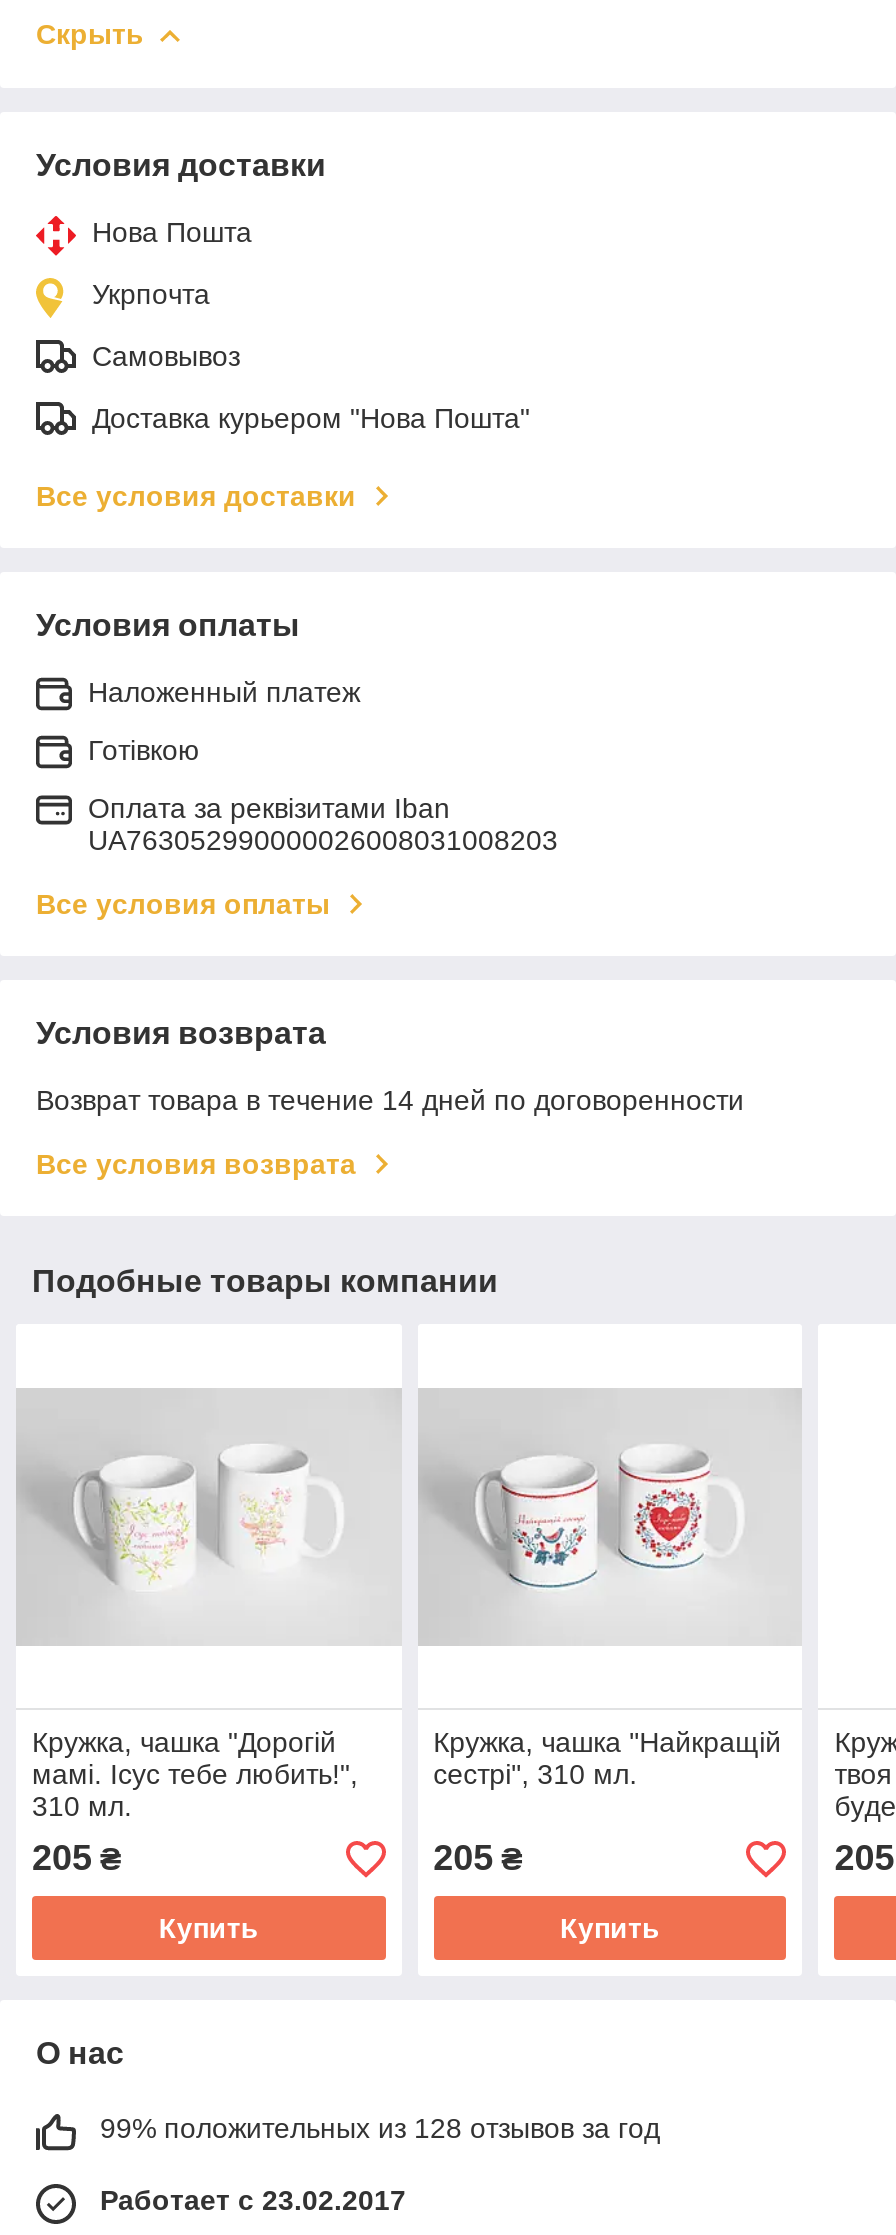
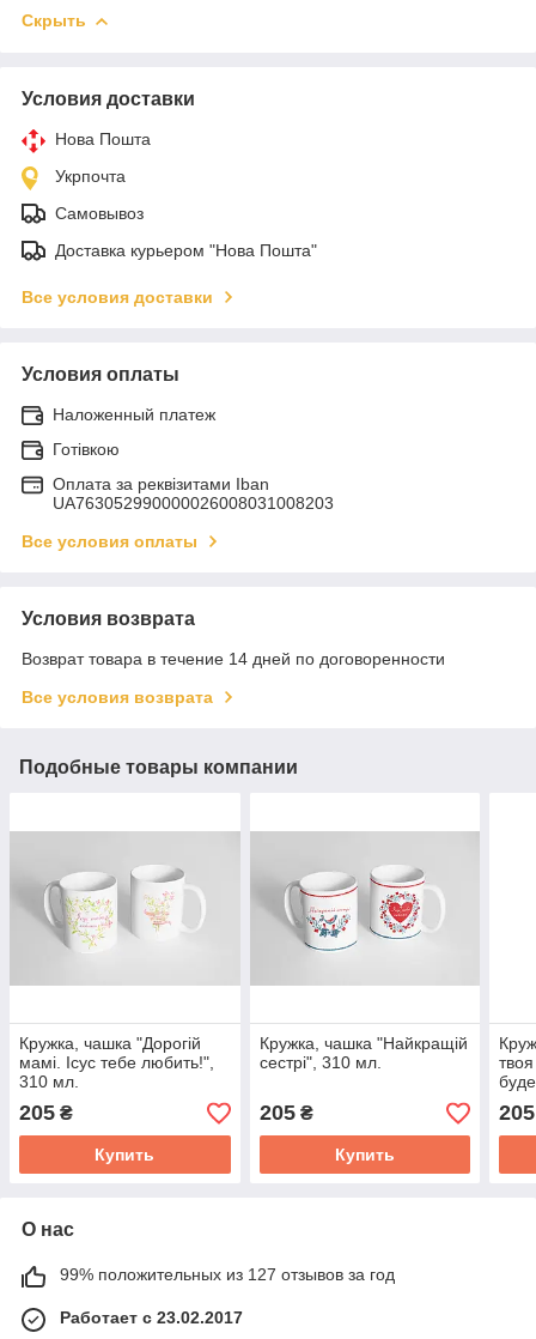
- 99% положительных из 128 отзывов за год
+ 99% положительных из 127 отзывов за год
